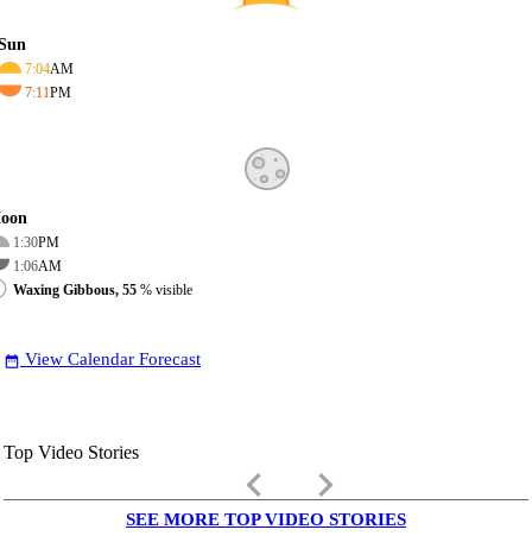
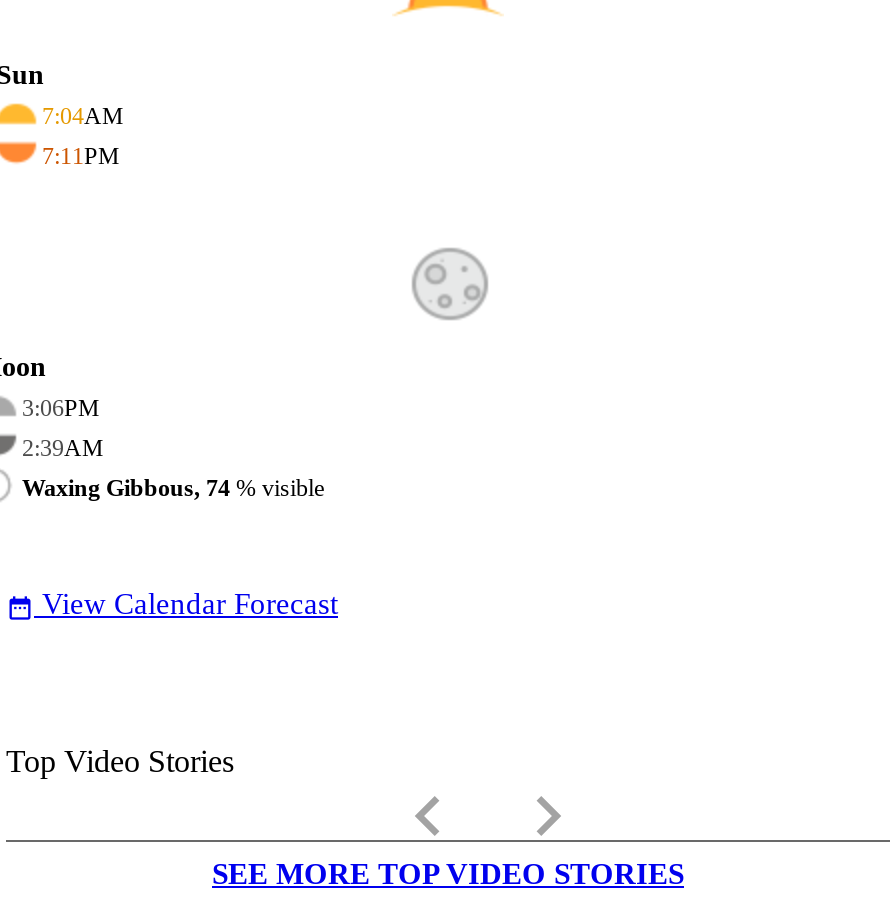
- 1:30PM
+ 3:06PM

- 1:06AM
+ 2:39AM

- Waxing Gibbous, 55% visible
+ Waxing Gibbous, 74% visible
